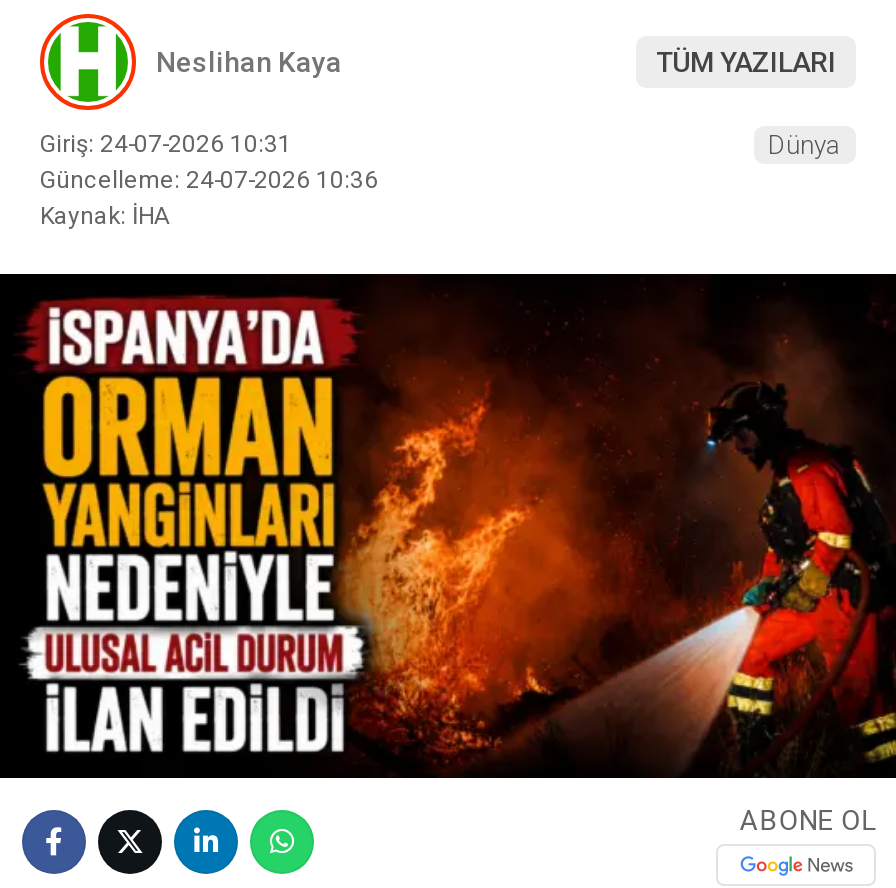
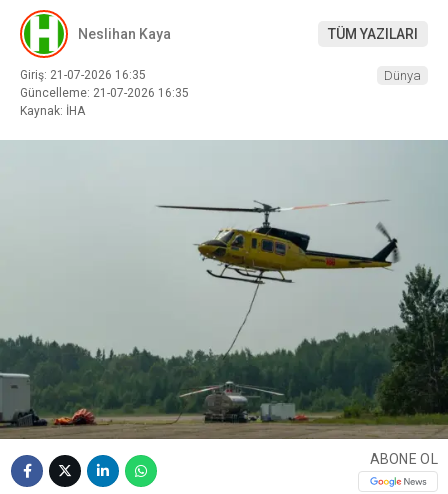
- Giriş: 24-07-2026 10:31
+ Giriş: 21-07-2026 16:35

- Güncelleme: 24-07-2026 10:36
+ Güncelleme: 21-07-2026 16:35

- [image]
+ [image]
